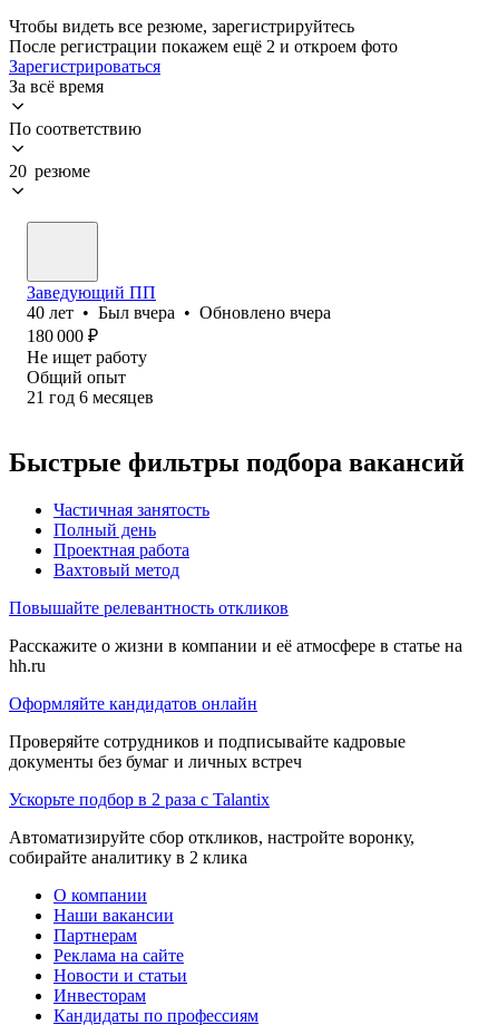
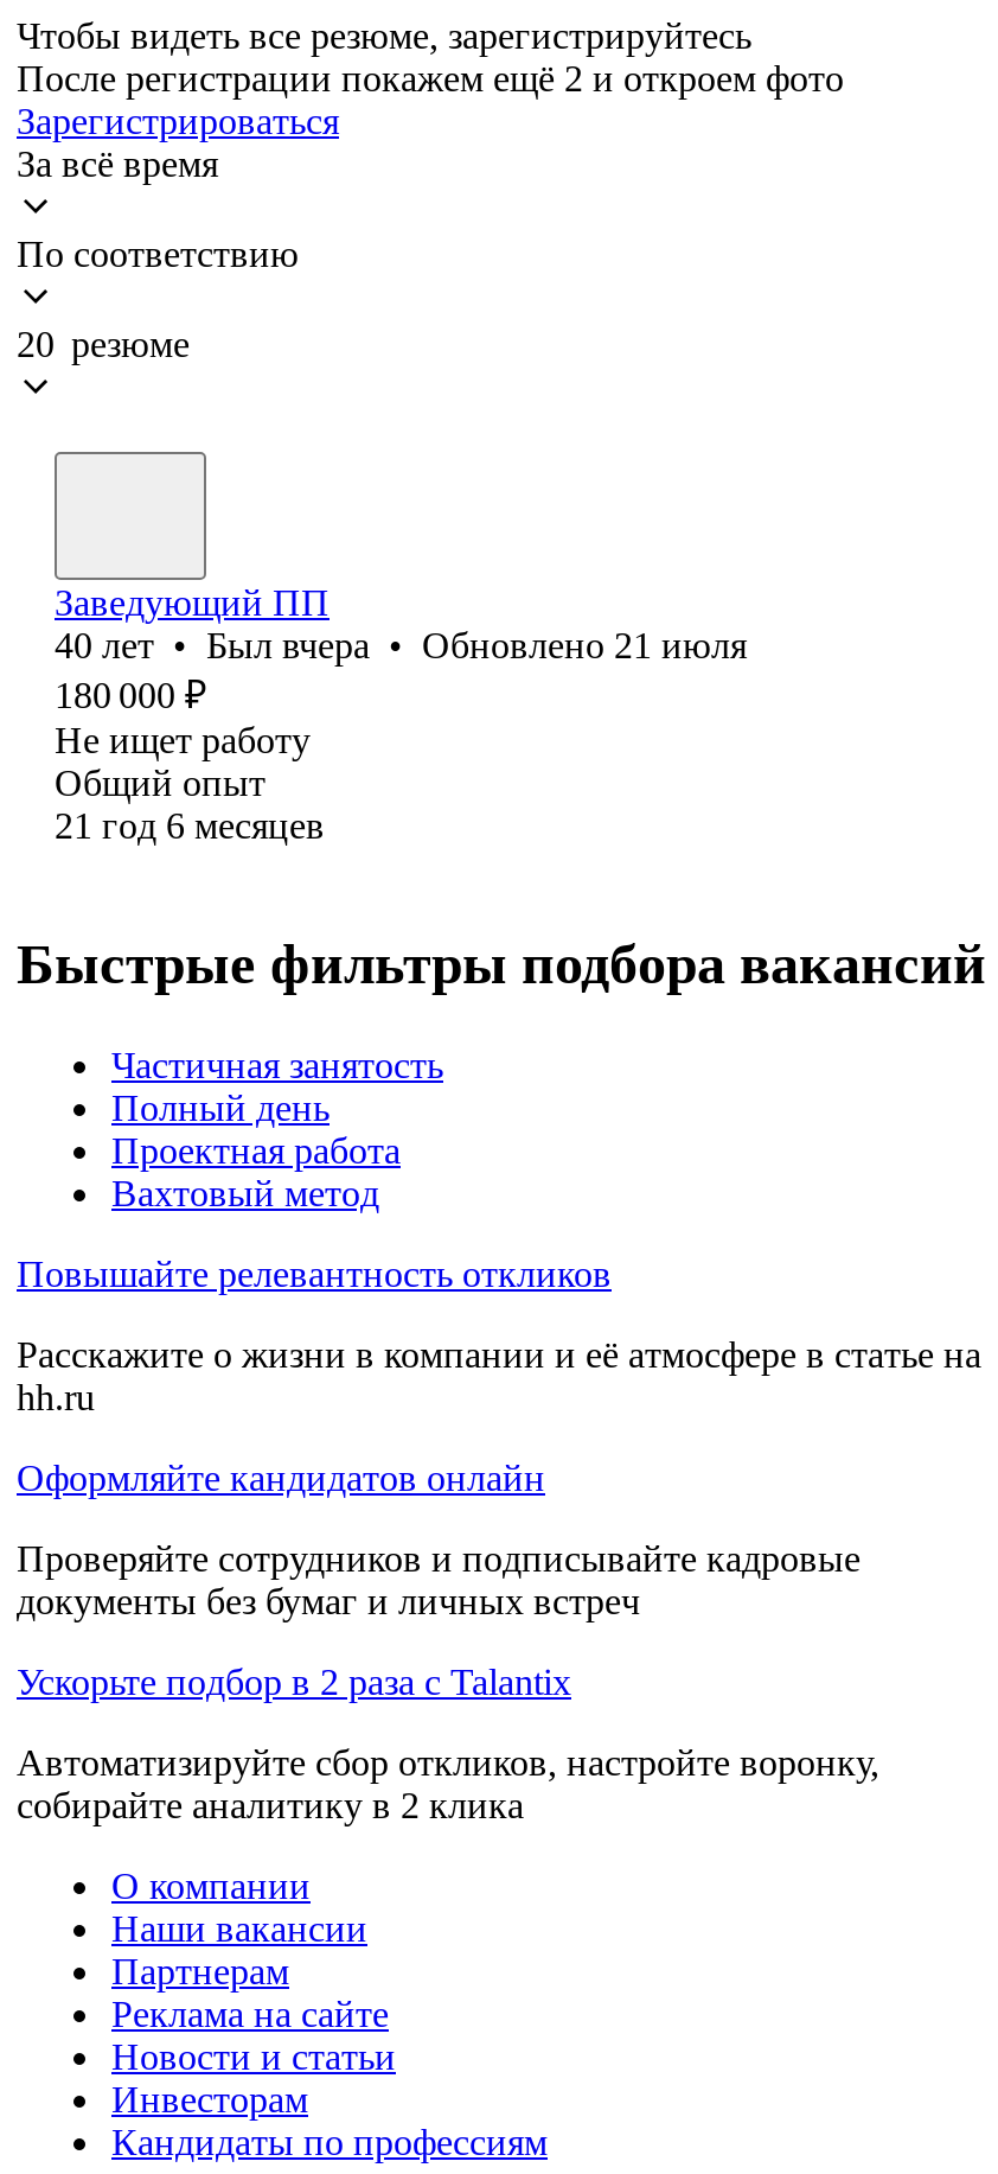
- 40 лет • Был вчера • Обновлено вчера
+ 40 лет • Был вчера • Обновлено 21 июля
